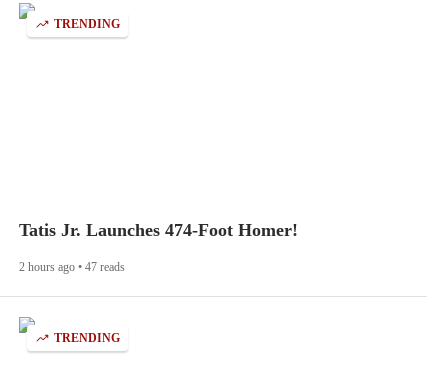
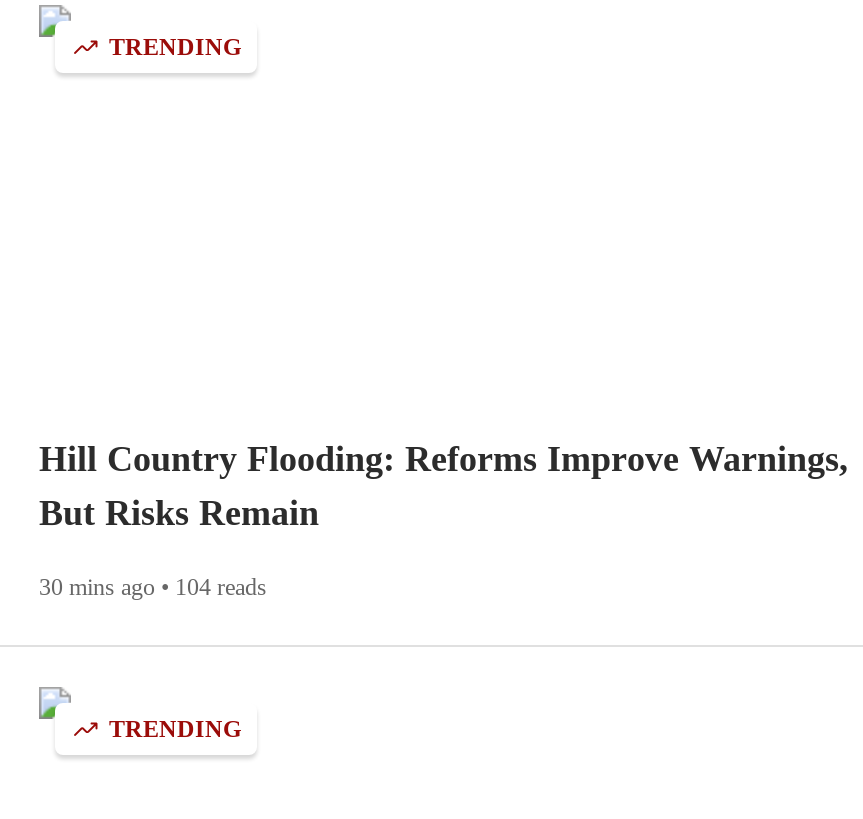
- Tatis Jr. Launches 474-Foot Homer!
+ Hill Country Flooding: Reforms Improve Warnings,
+ But Risks Remain

- 2 hours ago • 47 reads
+ 30 mins ago • 104 reads
